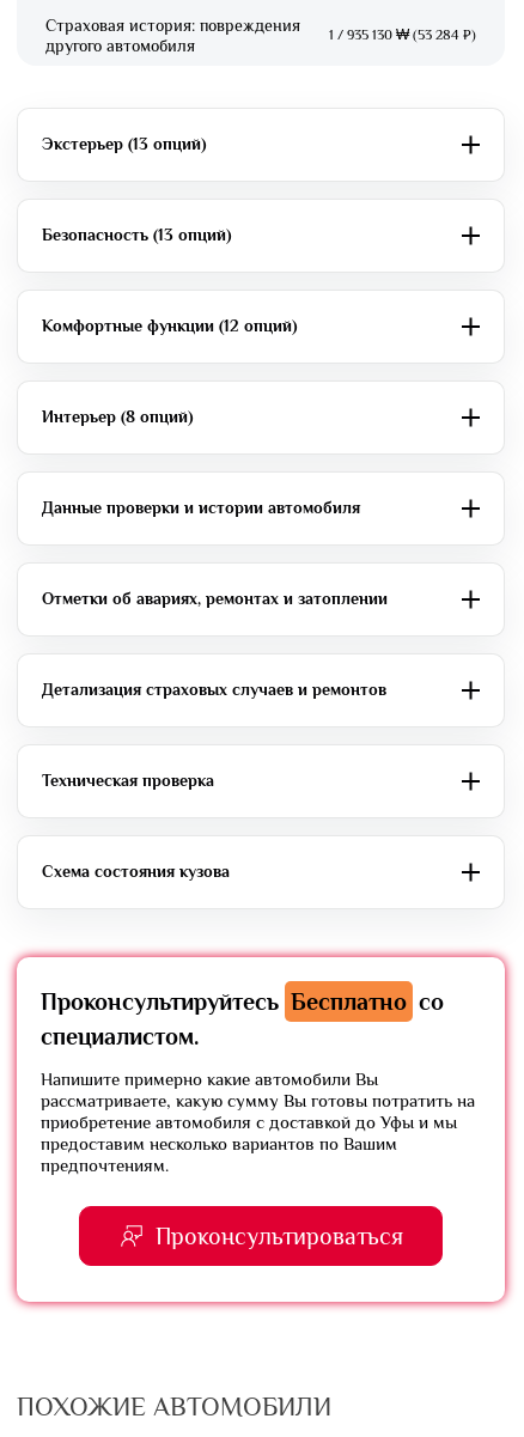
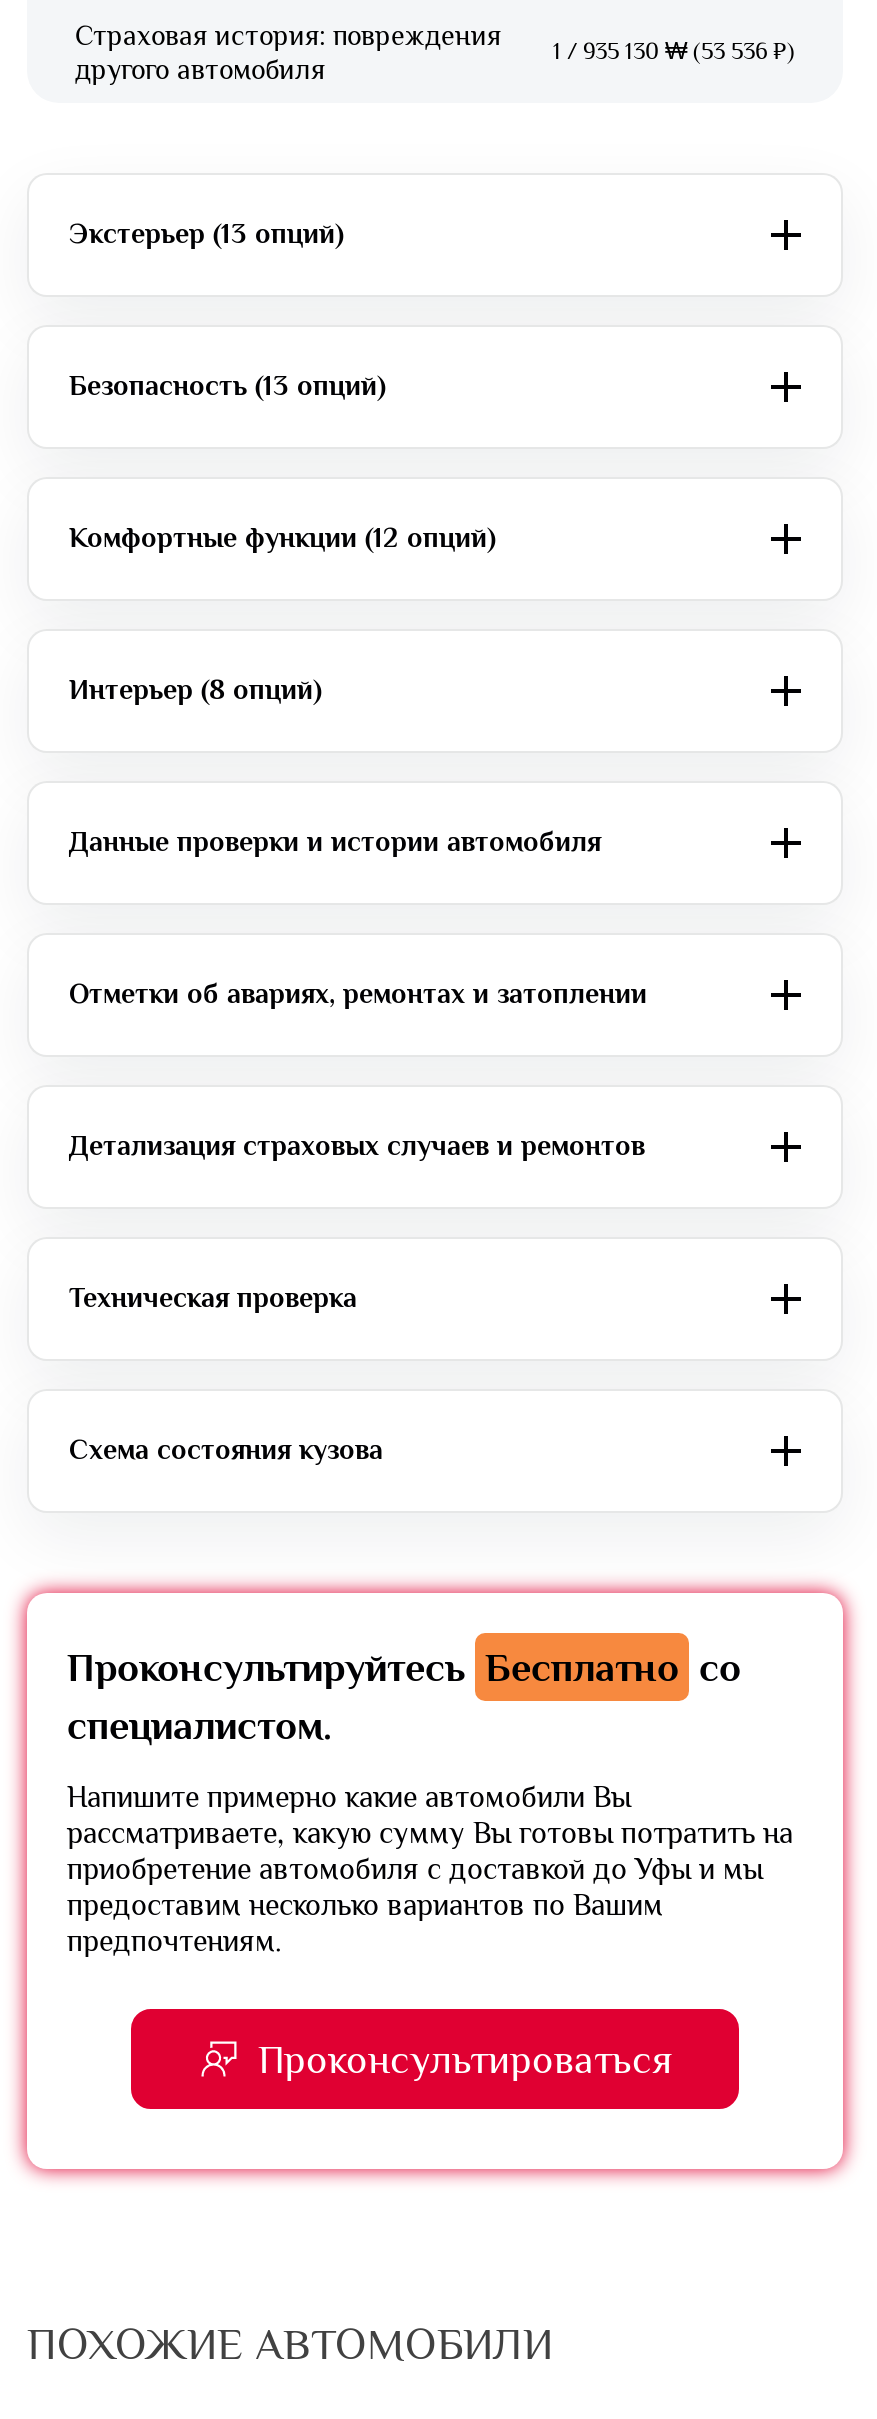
- 1 / 935 130 ₩ (53 284 ₽)
+ 1 / 935 130 ₩ (53 536 ₽)
